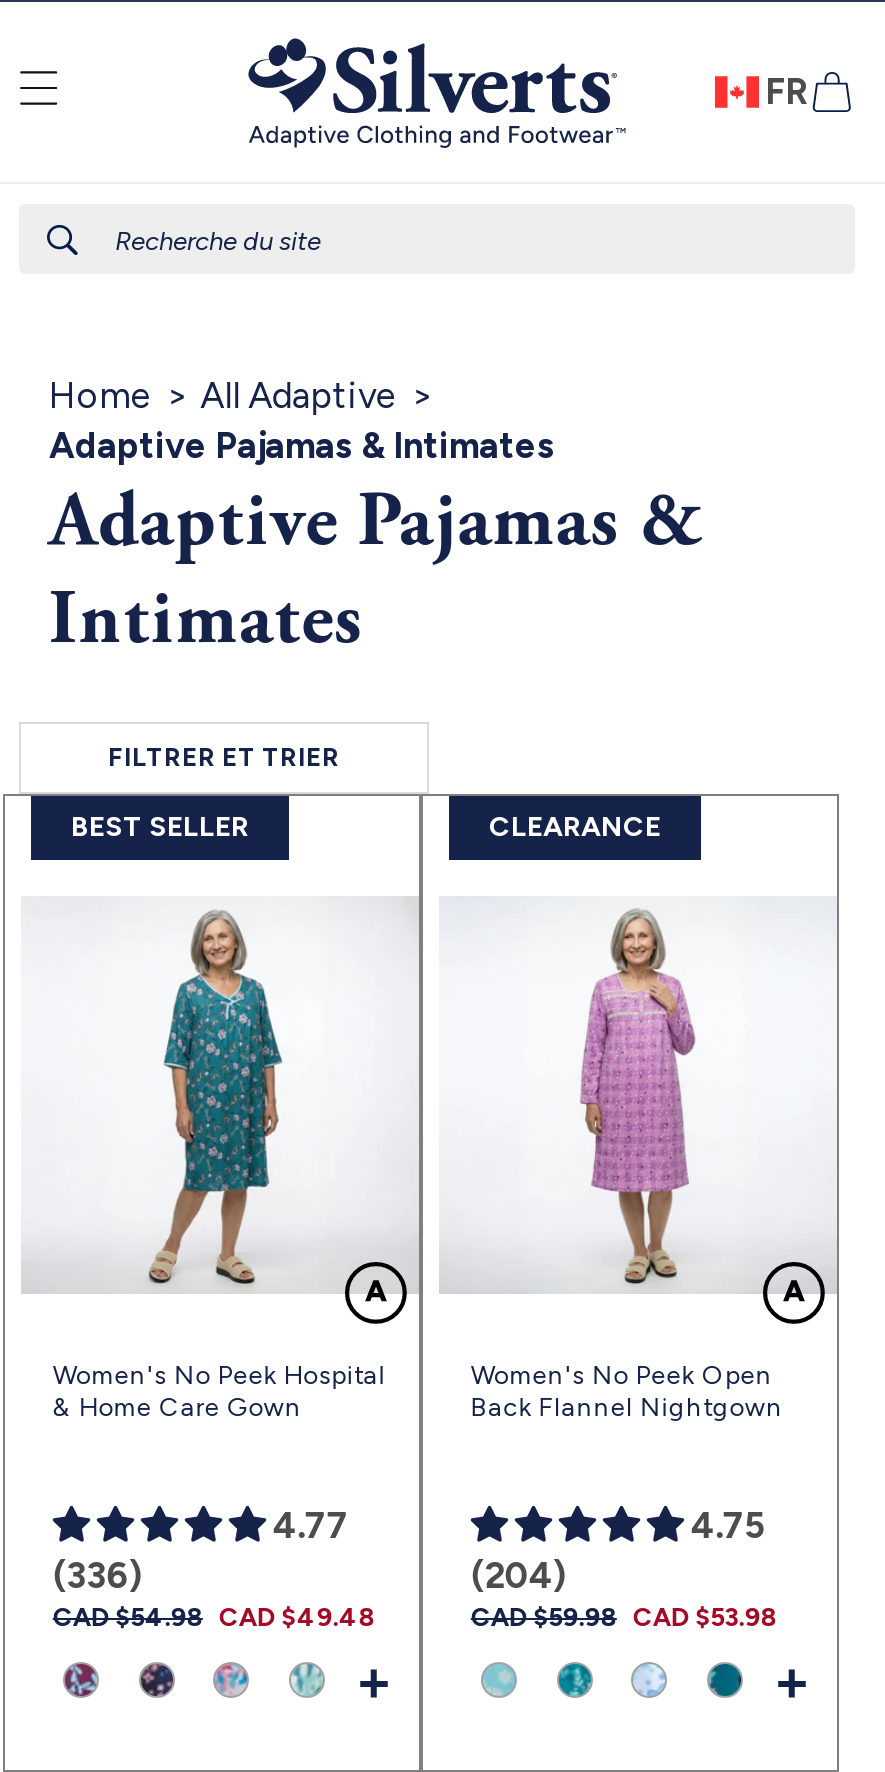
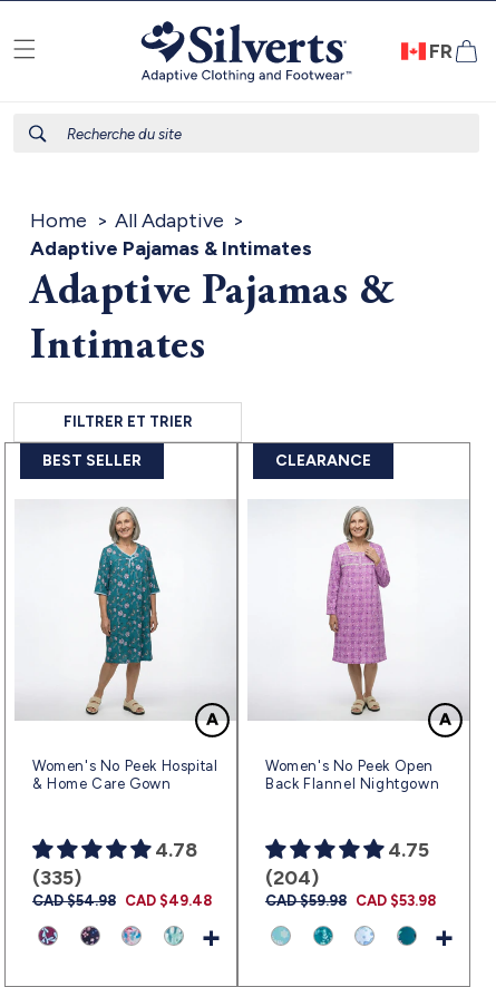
- 4.77
+ 4.78

- (336)
+ (335)
